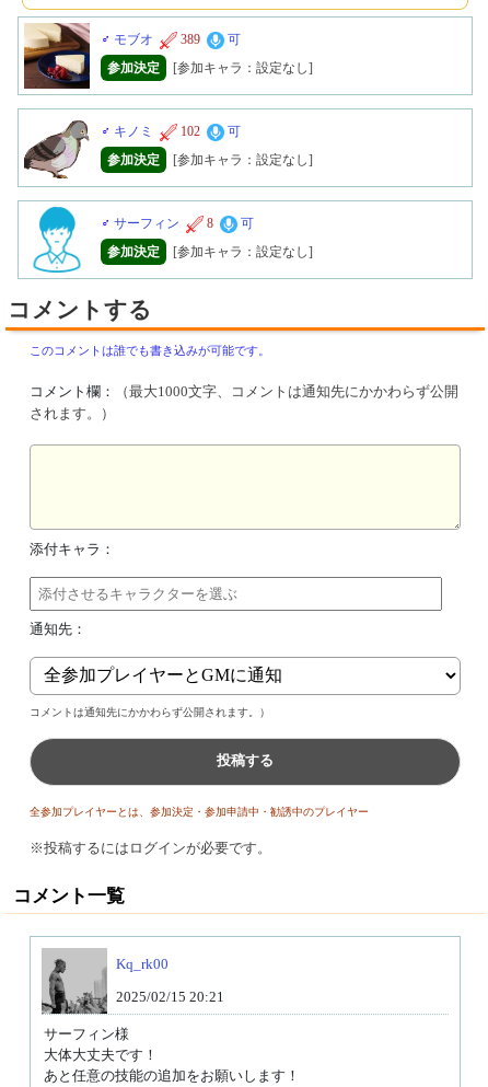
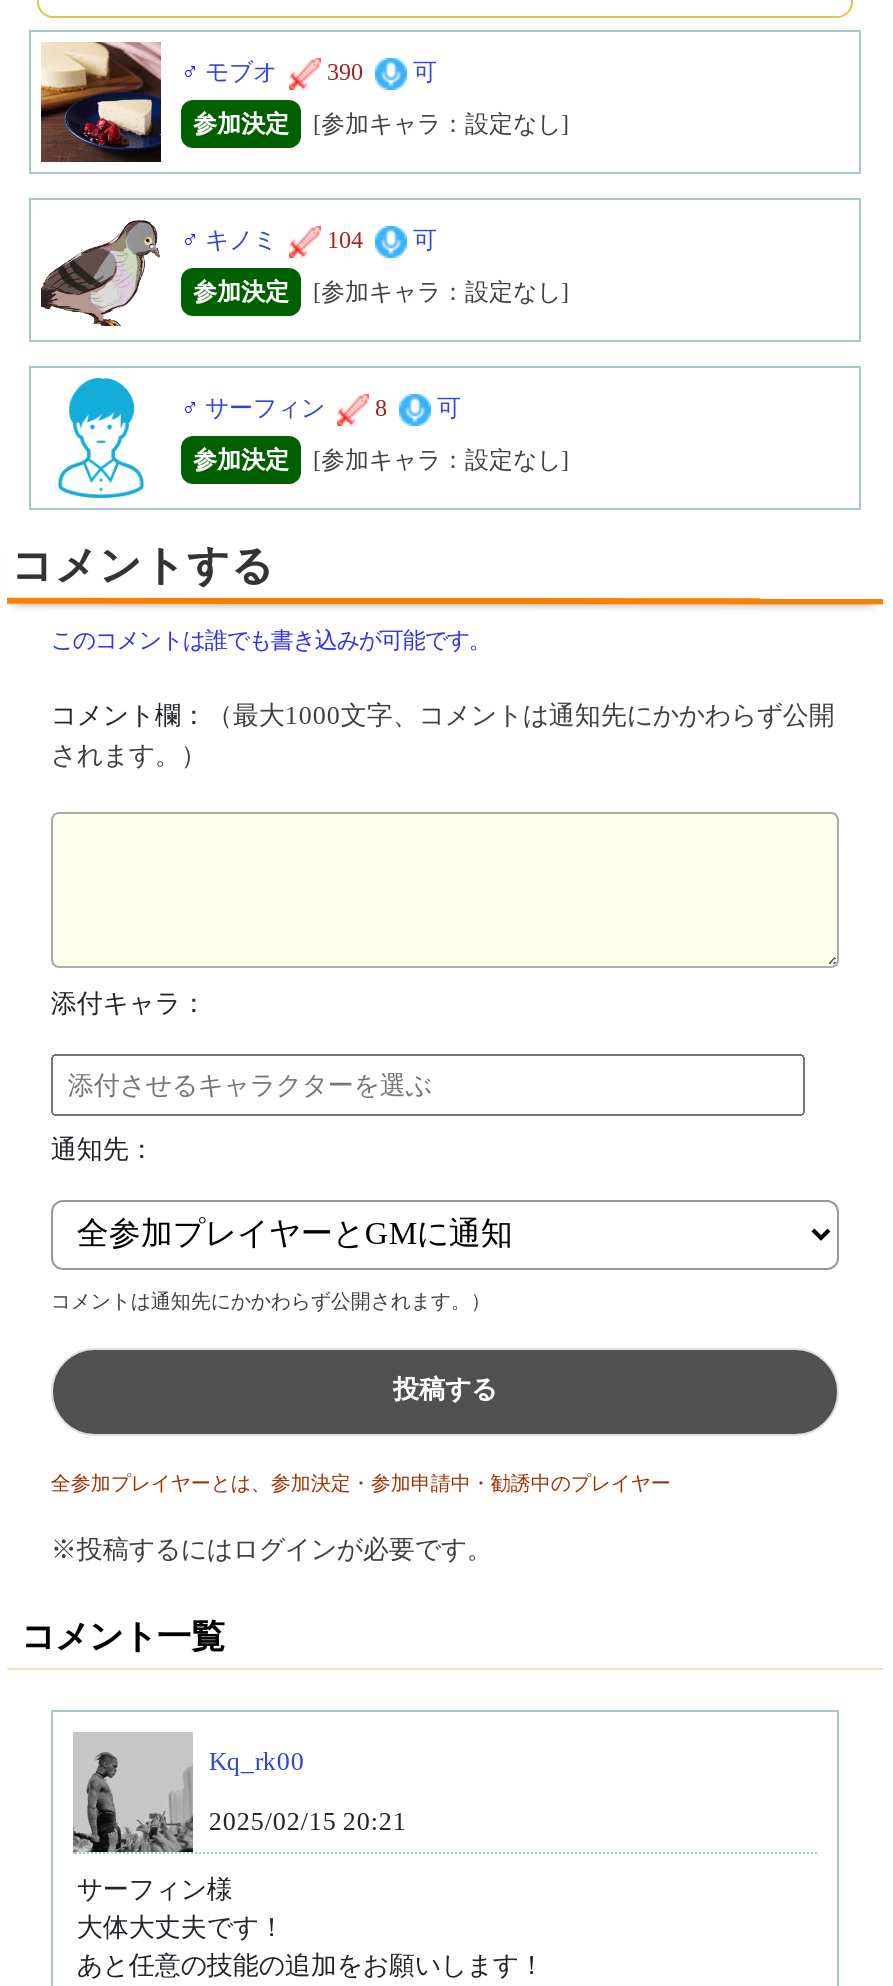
- 389
+ 390

- 102
+ 104
